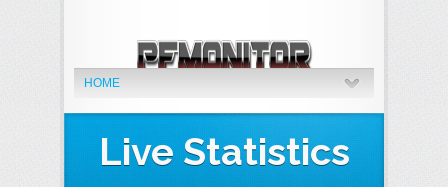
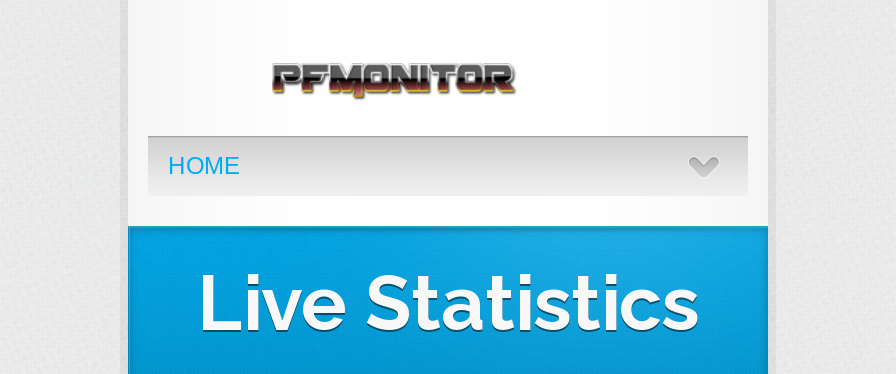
- [image]
+ [image]
